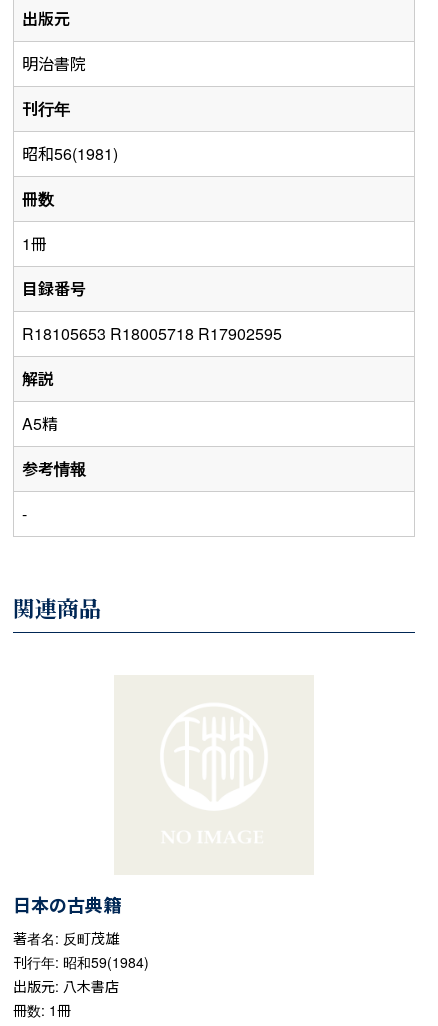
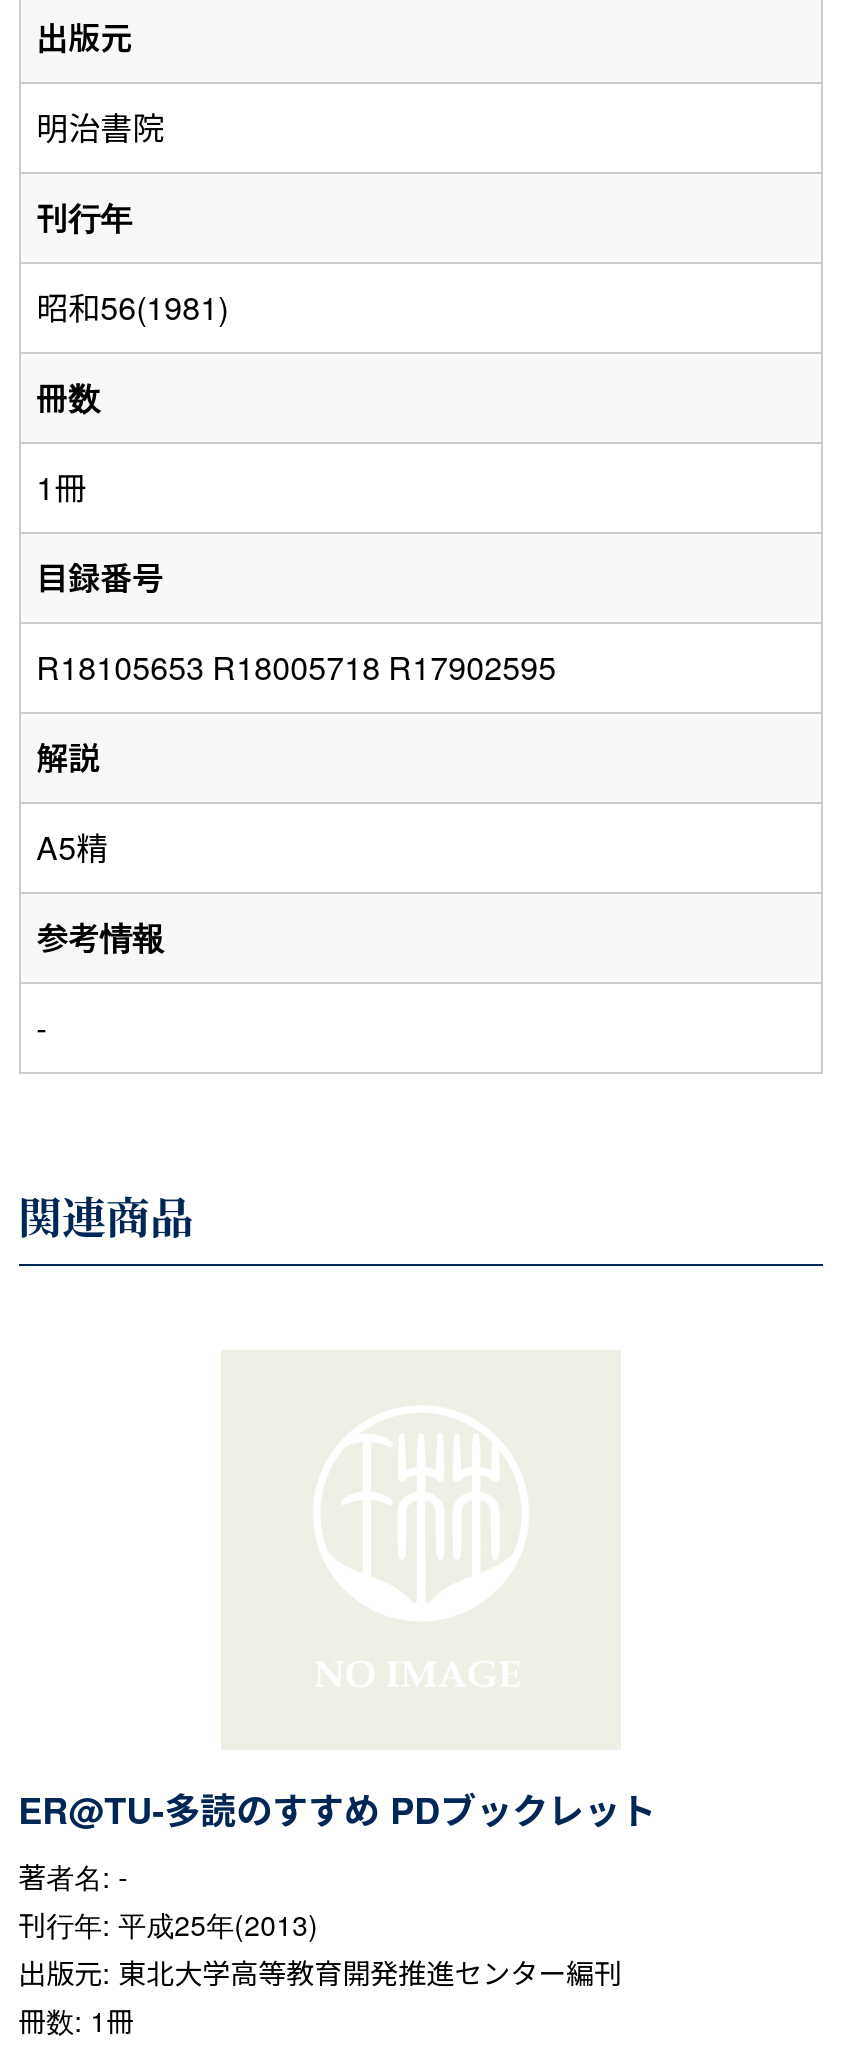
- 日本の古典籍
- 著者名: 反町茂雄
- 刊行年: 昭和59(1984)
- 出版元: 八木書店
+ ER@TU-多読のすすめ PDブックレット
+ 著者名: -
+ 刊行年: 平成25年(2013)
+ 出版元: 東北大学高等教育開発推進センター編刊
